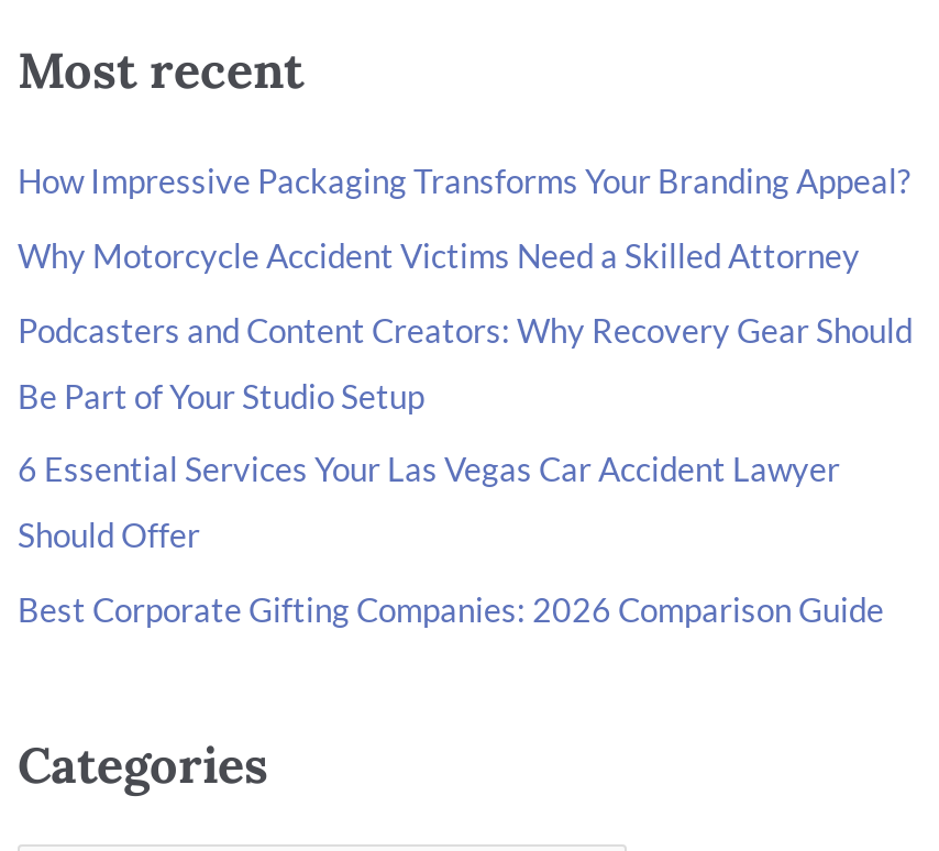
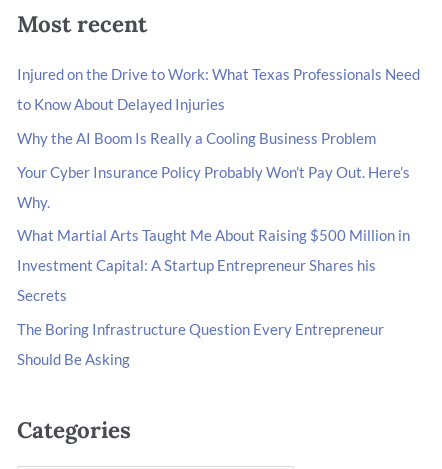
- How Impressive Packaging Transforms Your Branding Appeal?
- Why Motorcycle Accident Victims Need a Skilled Attorney
- Podcasters and Content Creators: Why Recovery Gear Should
- Be Part of Your Studio Setup
- 6 Essential Services Your Las Vegas Car Accident Lawyer
- Should Offer
- Best Corporate Gifting Companies: 2026 Comparison Guide
+ Injured on the Drive to Work: What Texas Professionals Need
+ to Know About Delayed Injuries
+ Why the AI Boom Is Really a Cooling Business Problem
+ Your Cyber Insurance Policy Probably Won’t Pay Out. Here’s
+ Why.
+ What Martial Arts Taught Me About Raising $500 Million in
+ Investment Capital: A Startup Entrepreneur Shares his
+ Secrets
+ The Boring Infrastructure Question Every Entrepreneur
+ Should Be Asking
